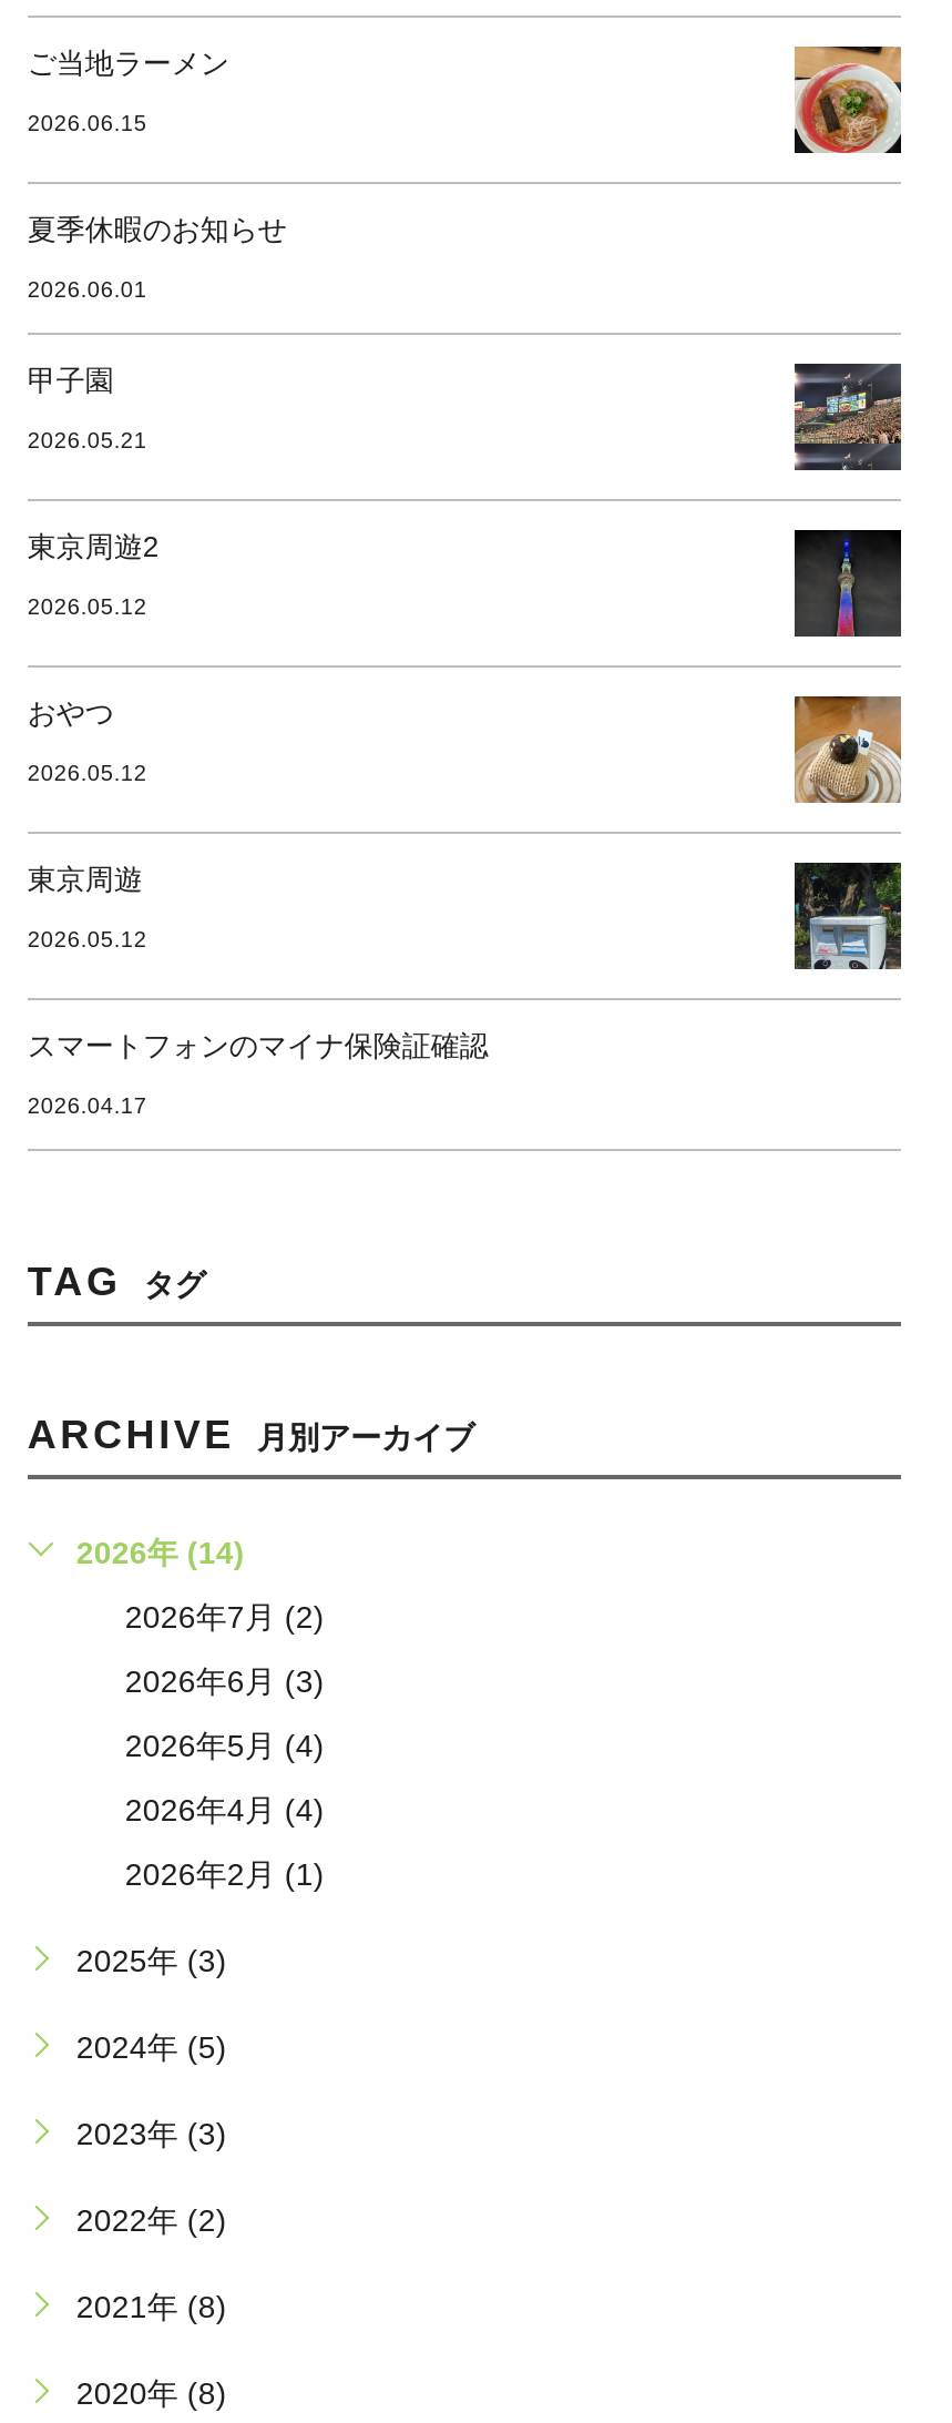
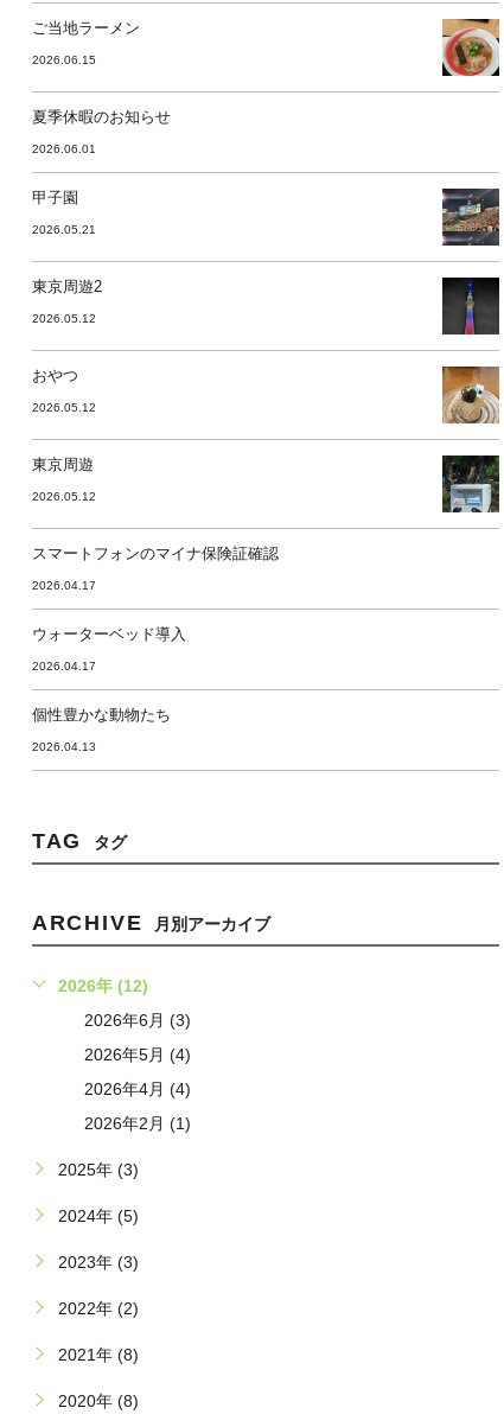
+ ウォーターベッド導入
+ 2026.04.17
+ 個性豊かな動物たち
+ 2026.04.13

moved down: TAG | タグ | ARCHIVE | 月別アーカイブ

- 2026年 (14)
- 2026年7月 (2)
+ 2026年 (12)
